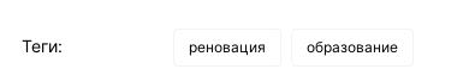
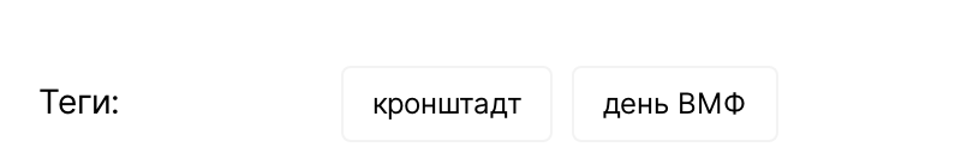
- реновация
- образование
+ кронштадт
+ день ВМФ
